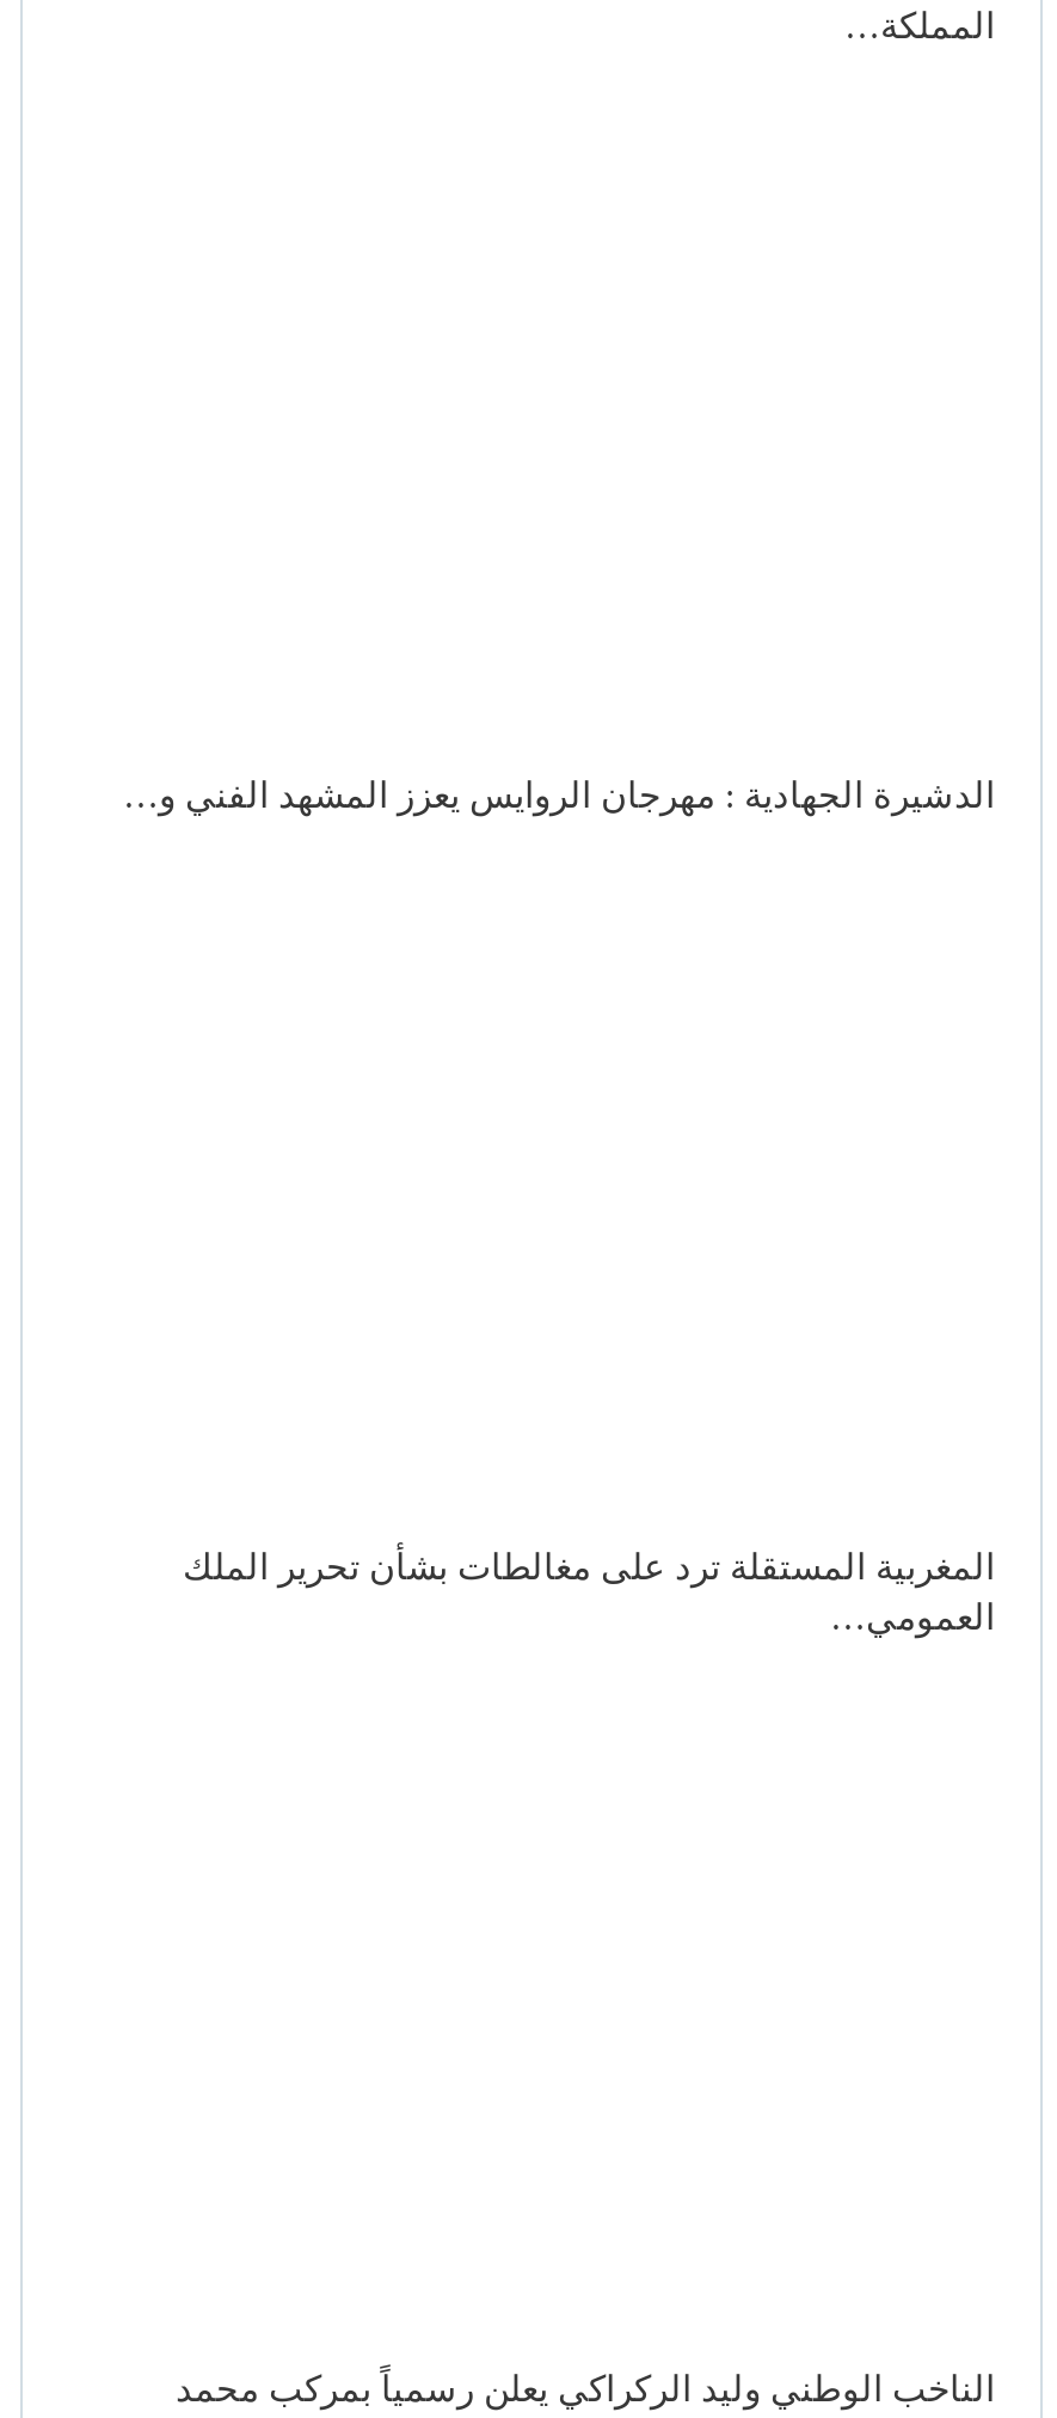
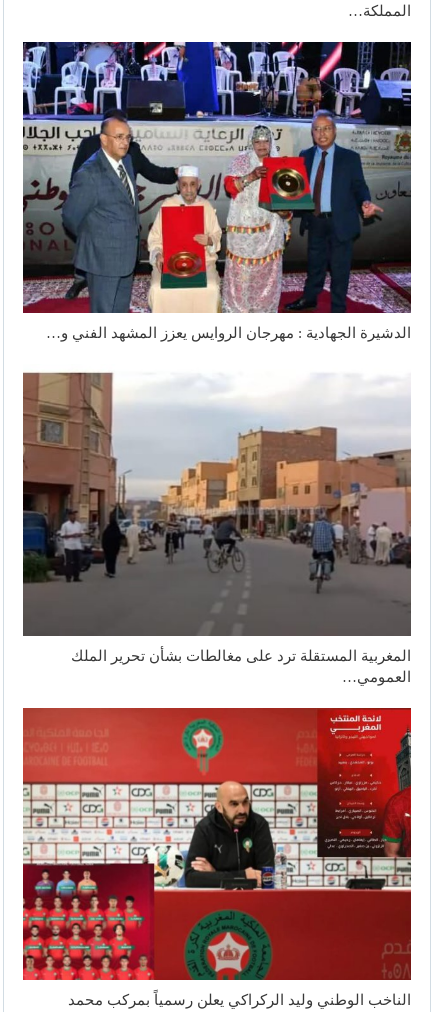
+ [image]

+ [image]

+ [image]
